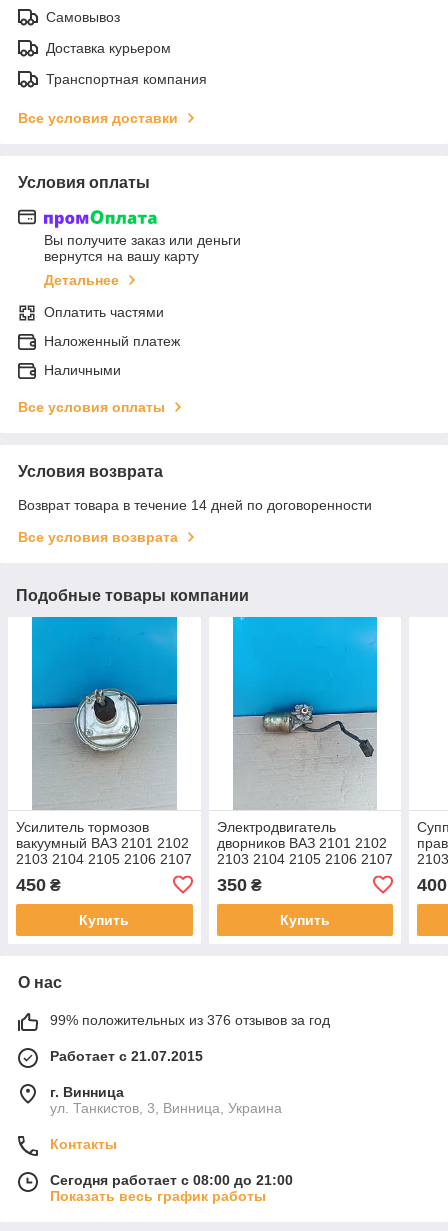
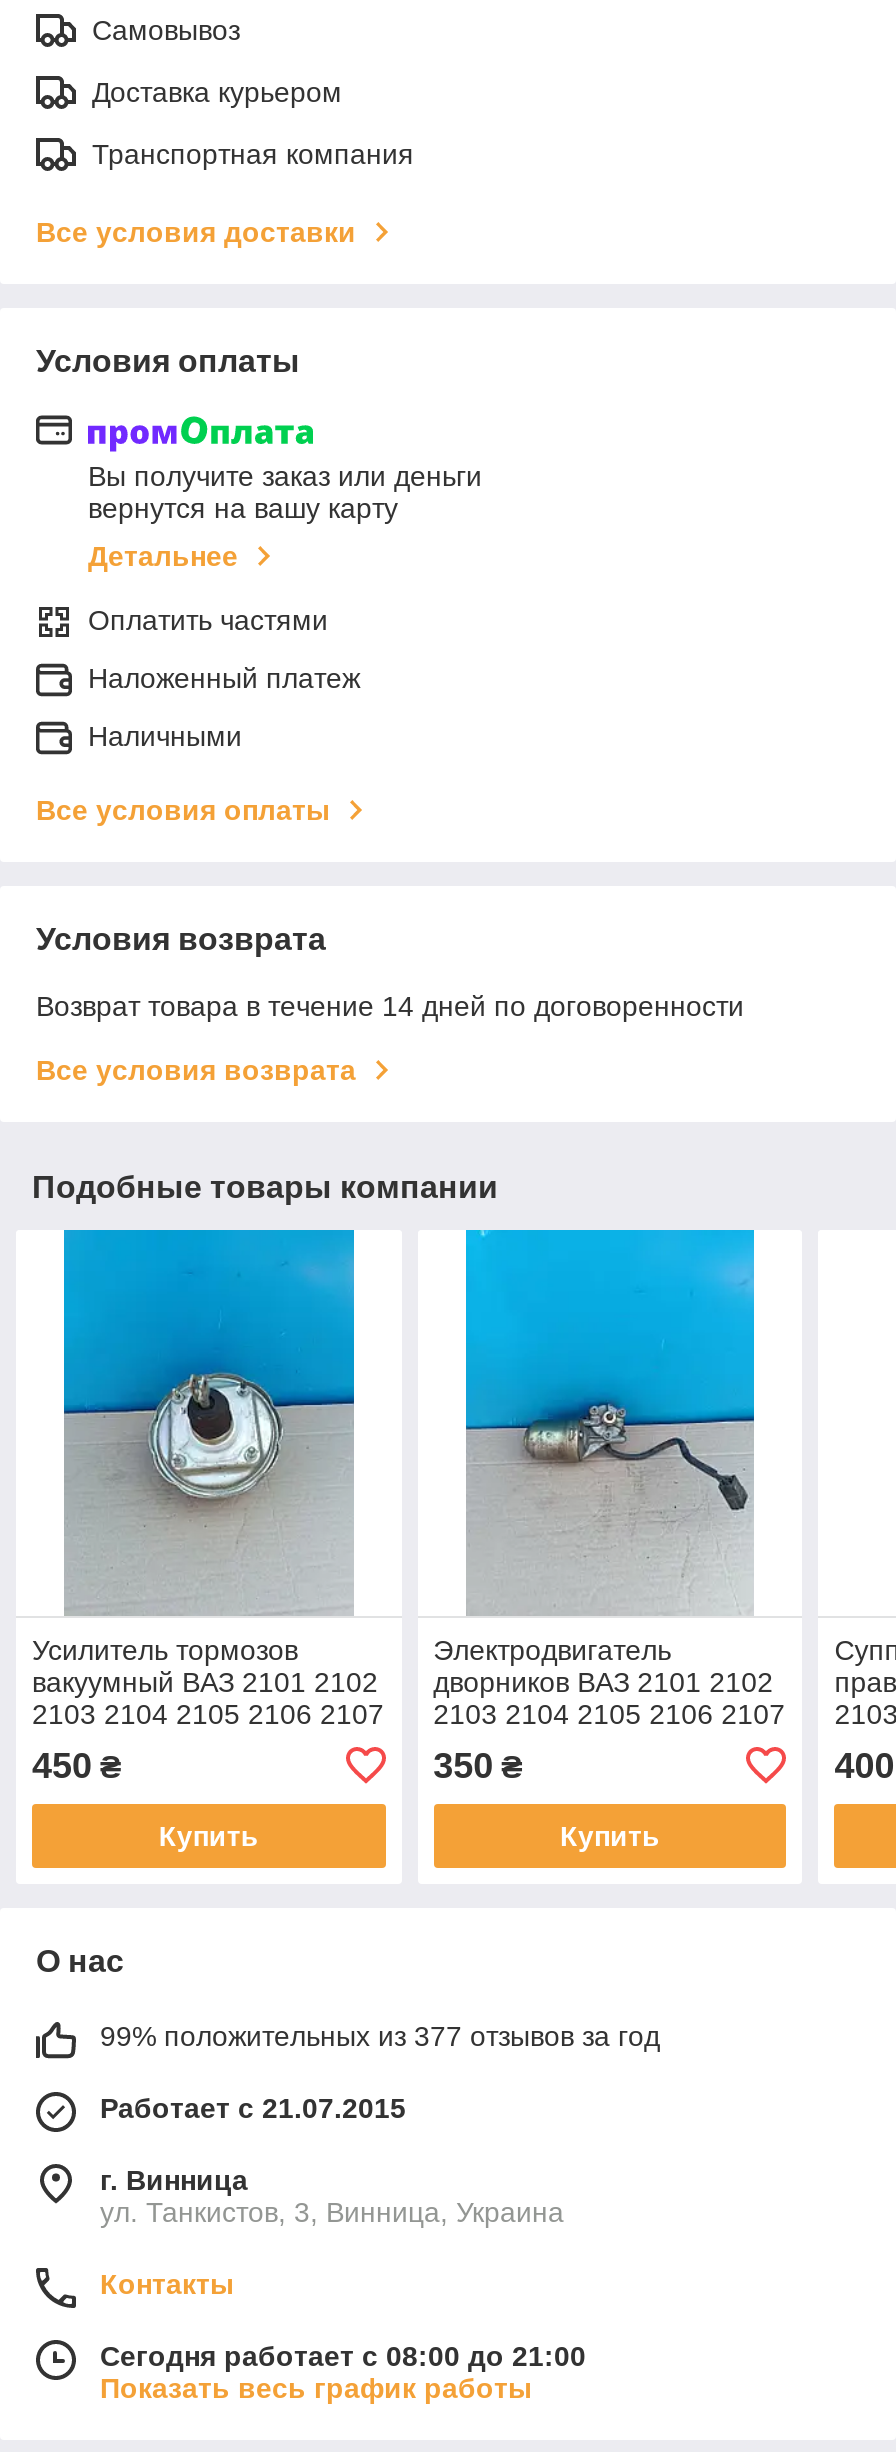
- 99% положительных из 376 отзывов за год
+ 99% положительных из 377 отзывов за год
